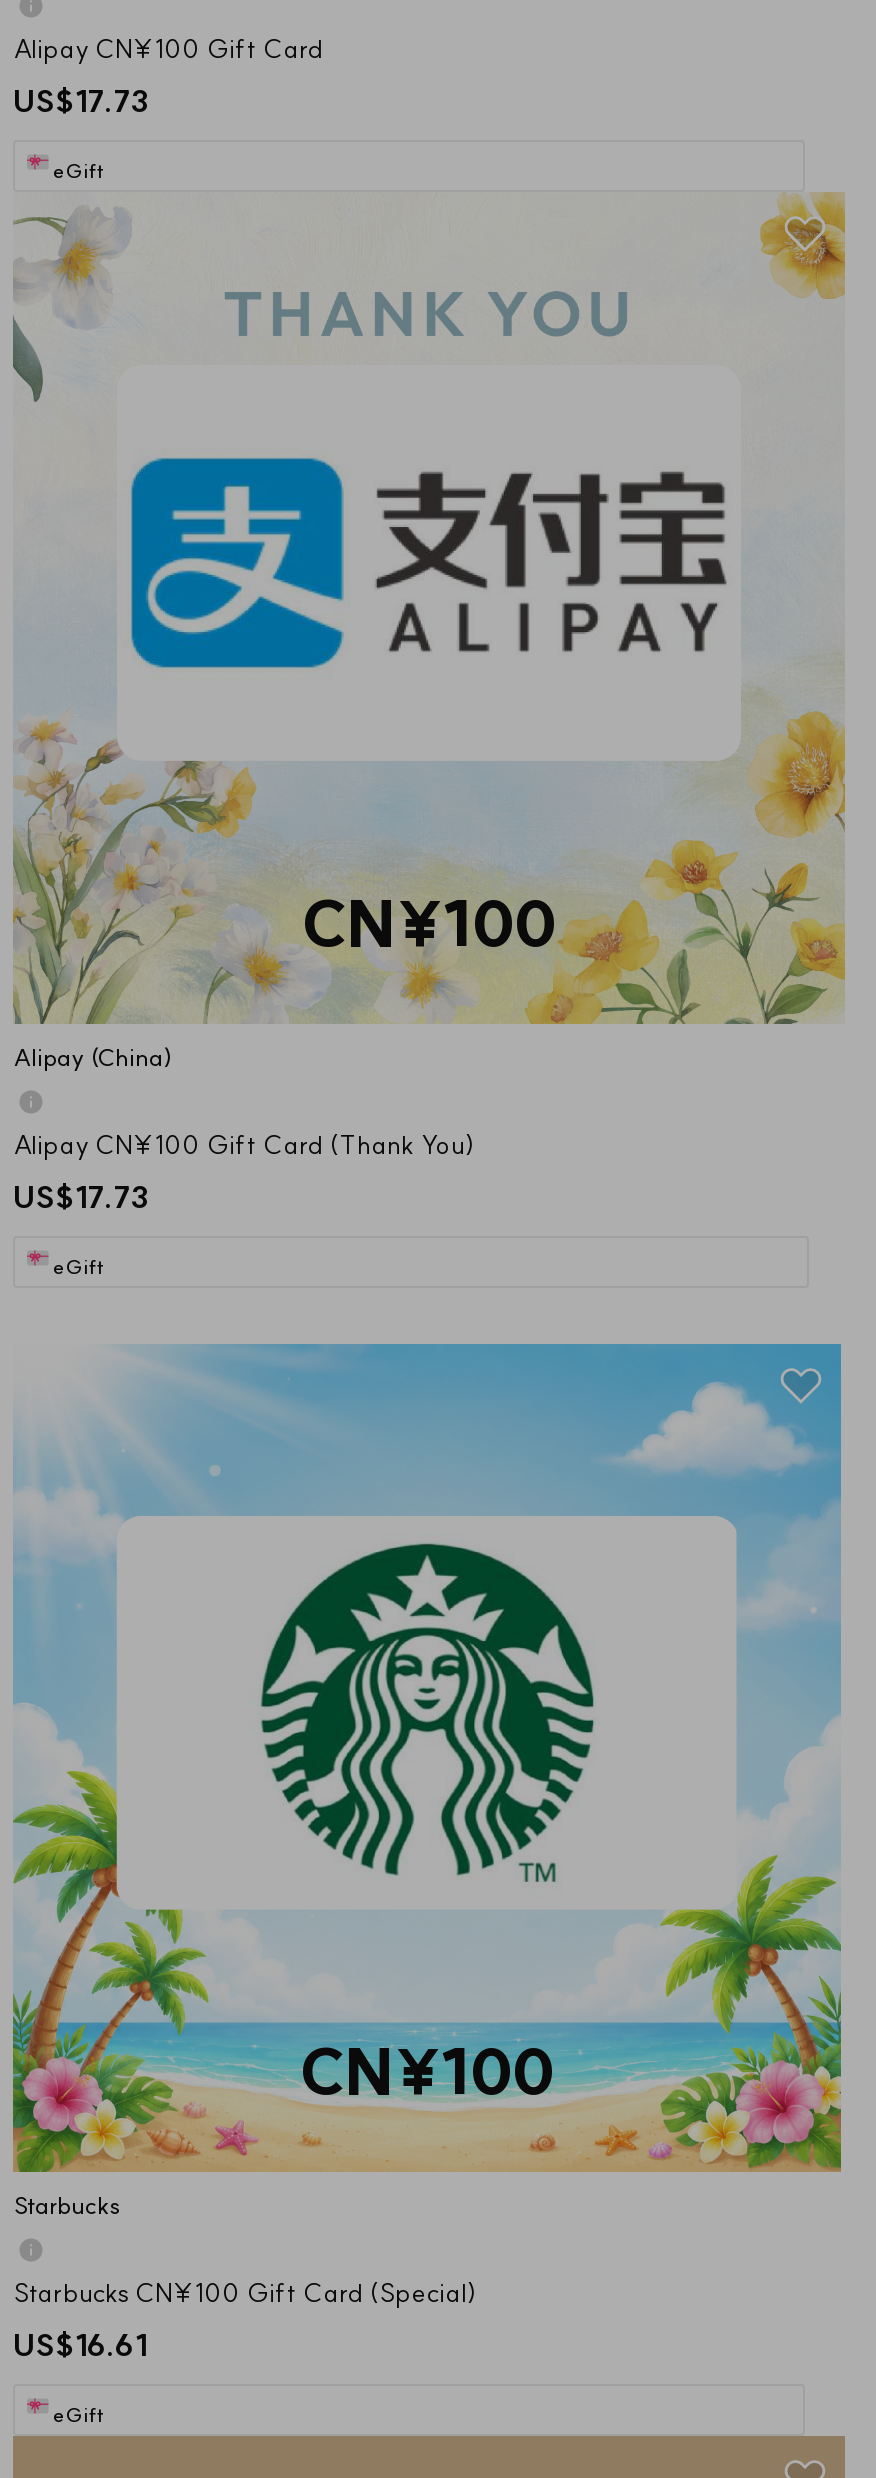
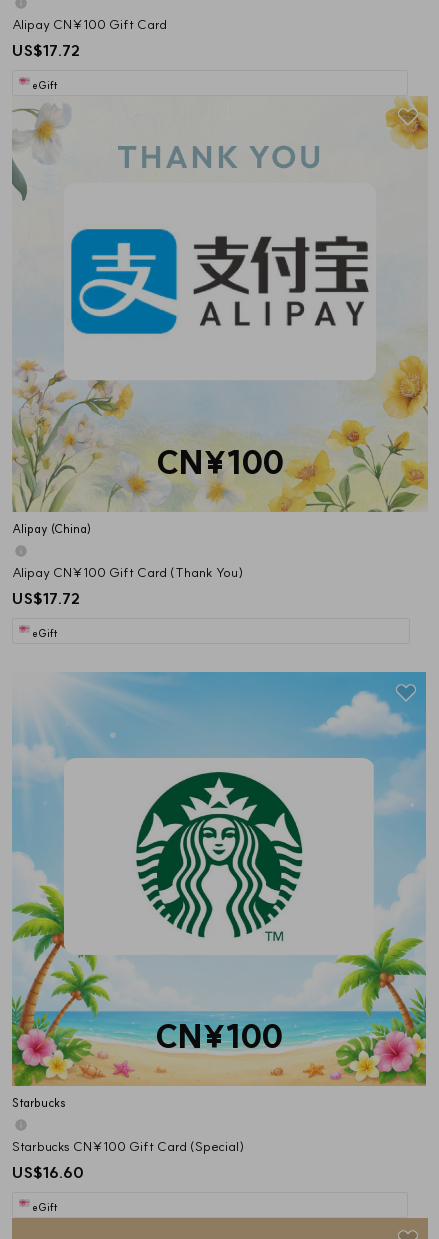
- US$17.73
+ US$17.72

- US$17.73
+ US$17.72

- US$16.61
+ US$16.60
